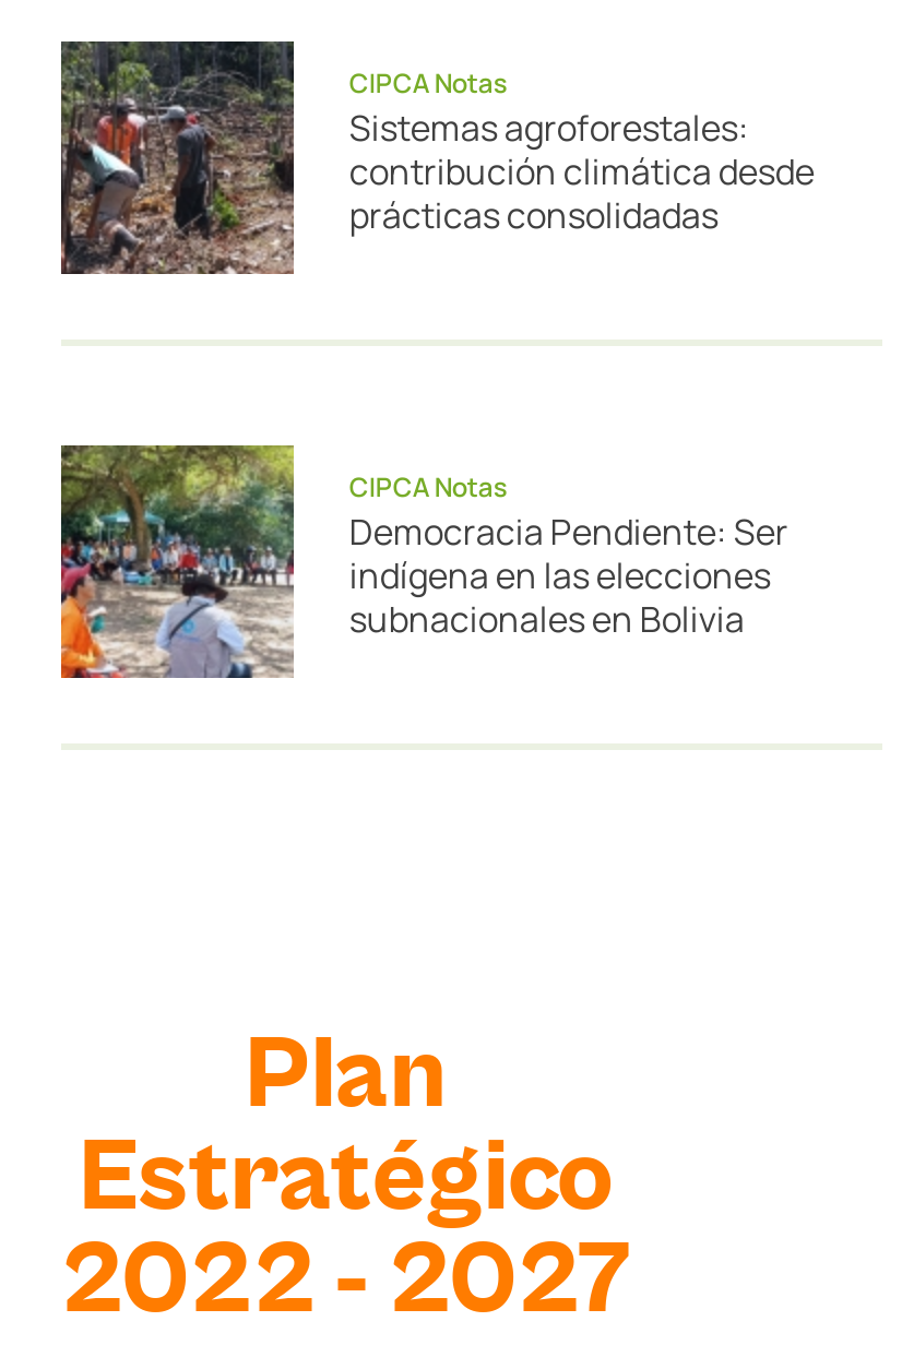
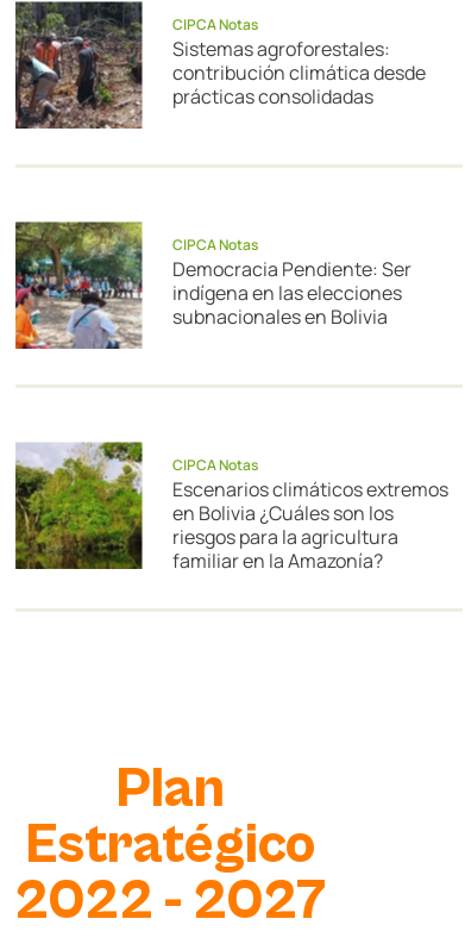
+ [image]
+ CIPCA Notas
+ Escenarios climáticos extremos
+ en Bolivia ¿Cuáles son los
+ riesgos para la agricultura
+ familiar en la Amazonía?
